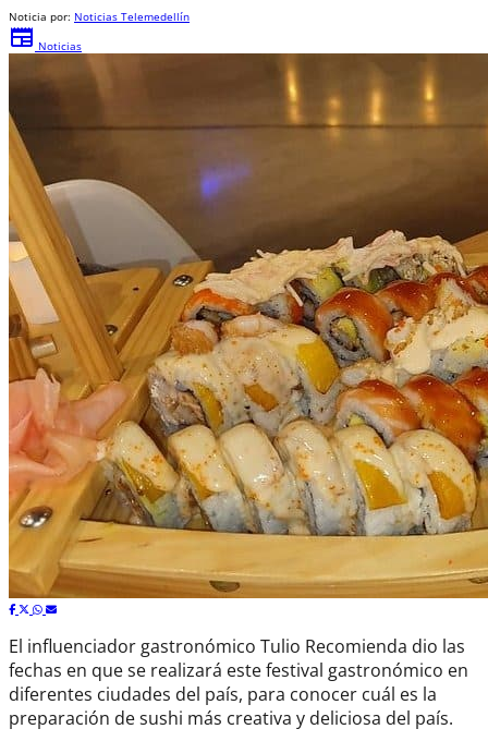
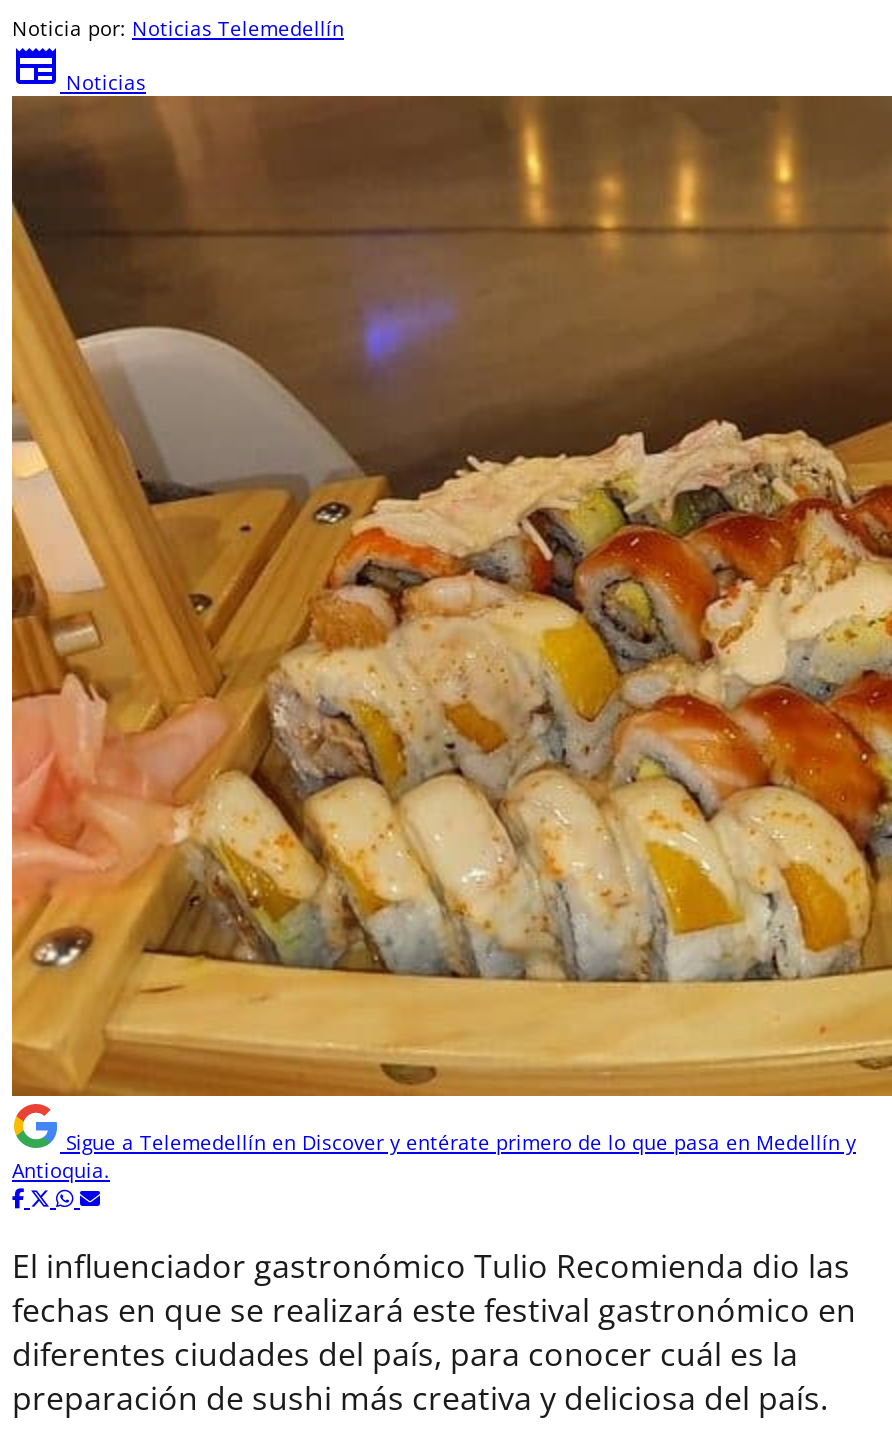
+ Sigue a Telemedellín en Discover y entérate primero de lo que pasa en Medellín y
+ Antioquia.
